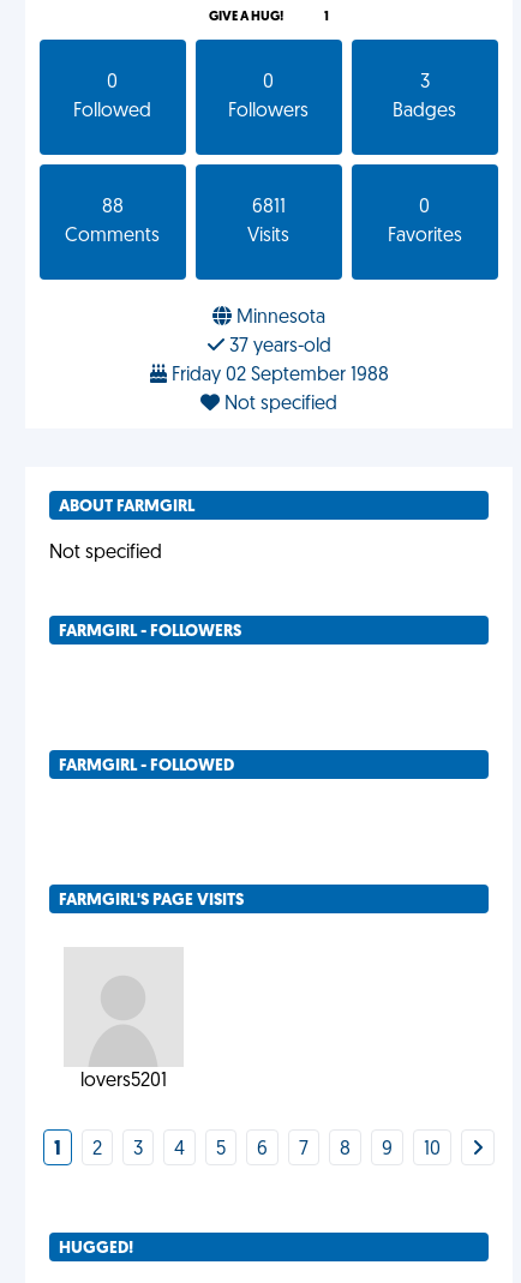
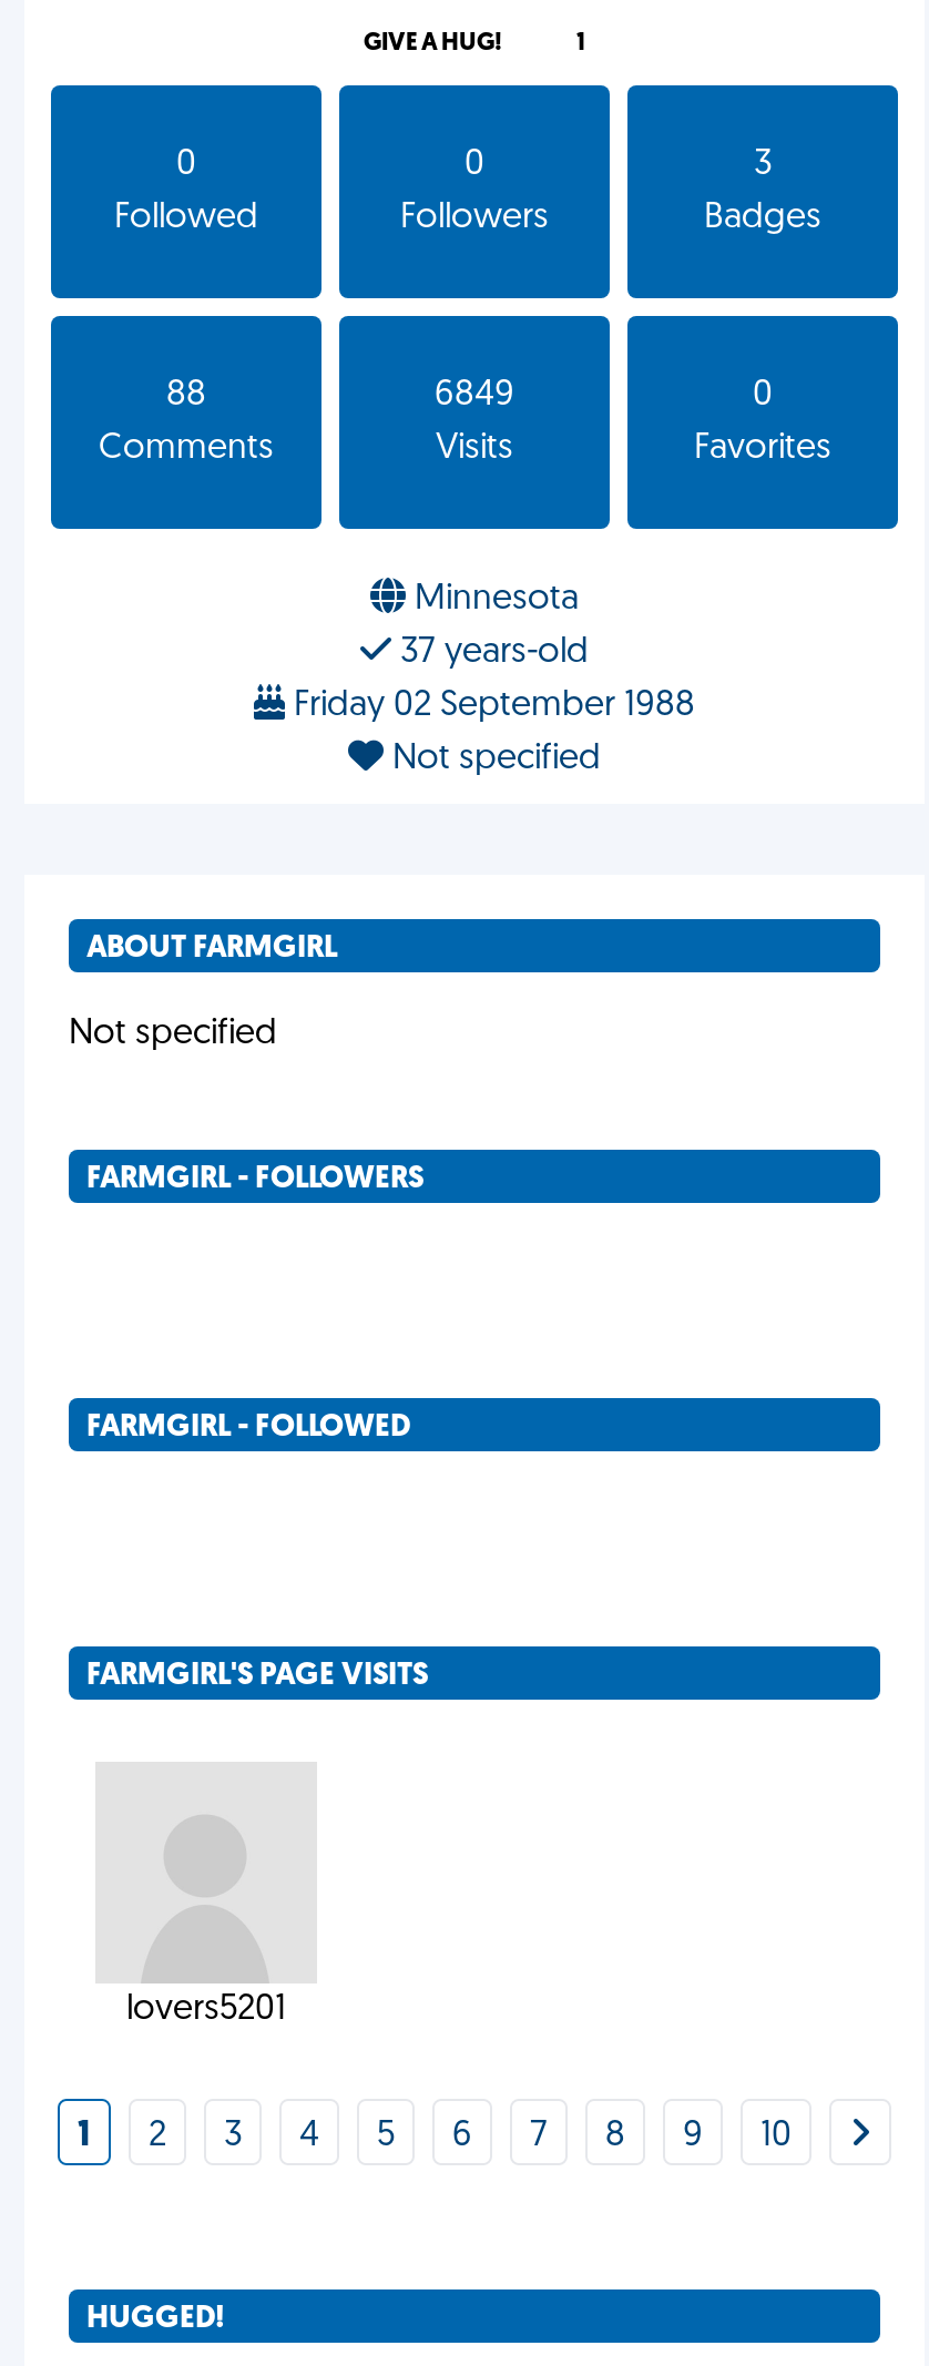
- 6811
+ 6849
